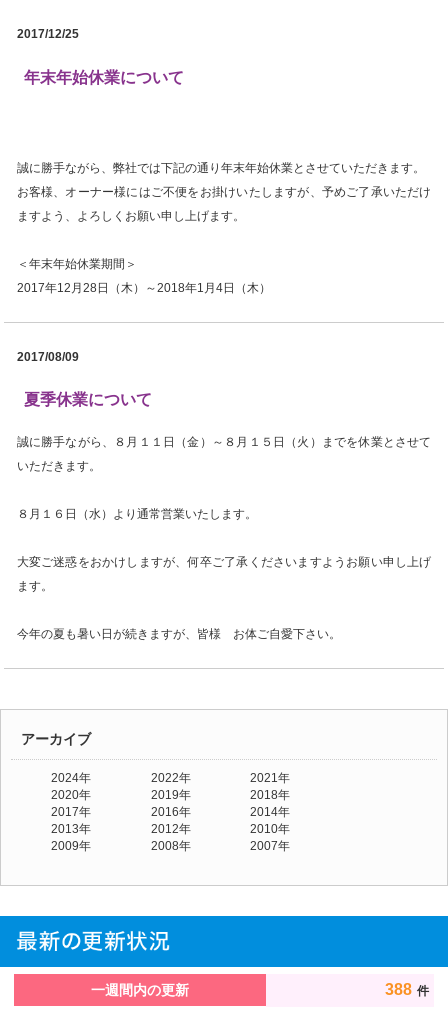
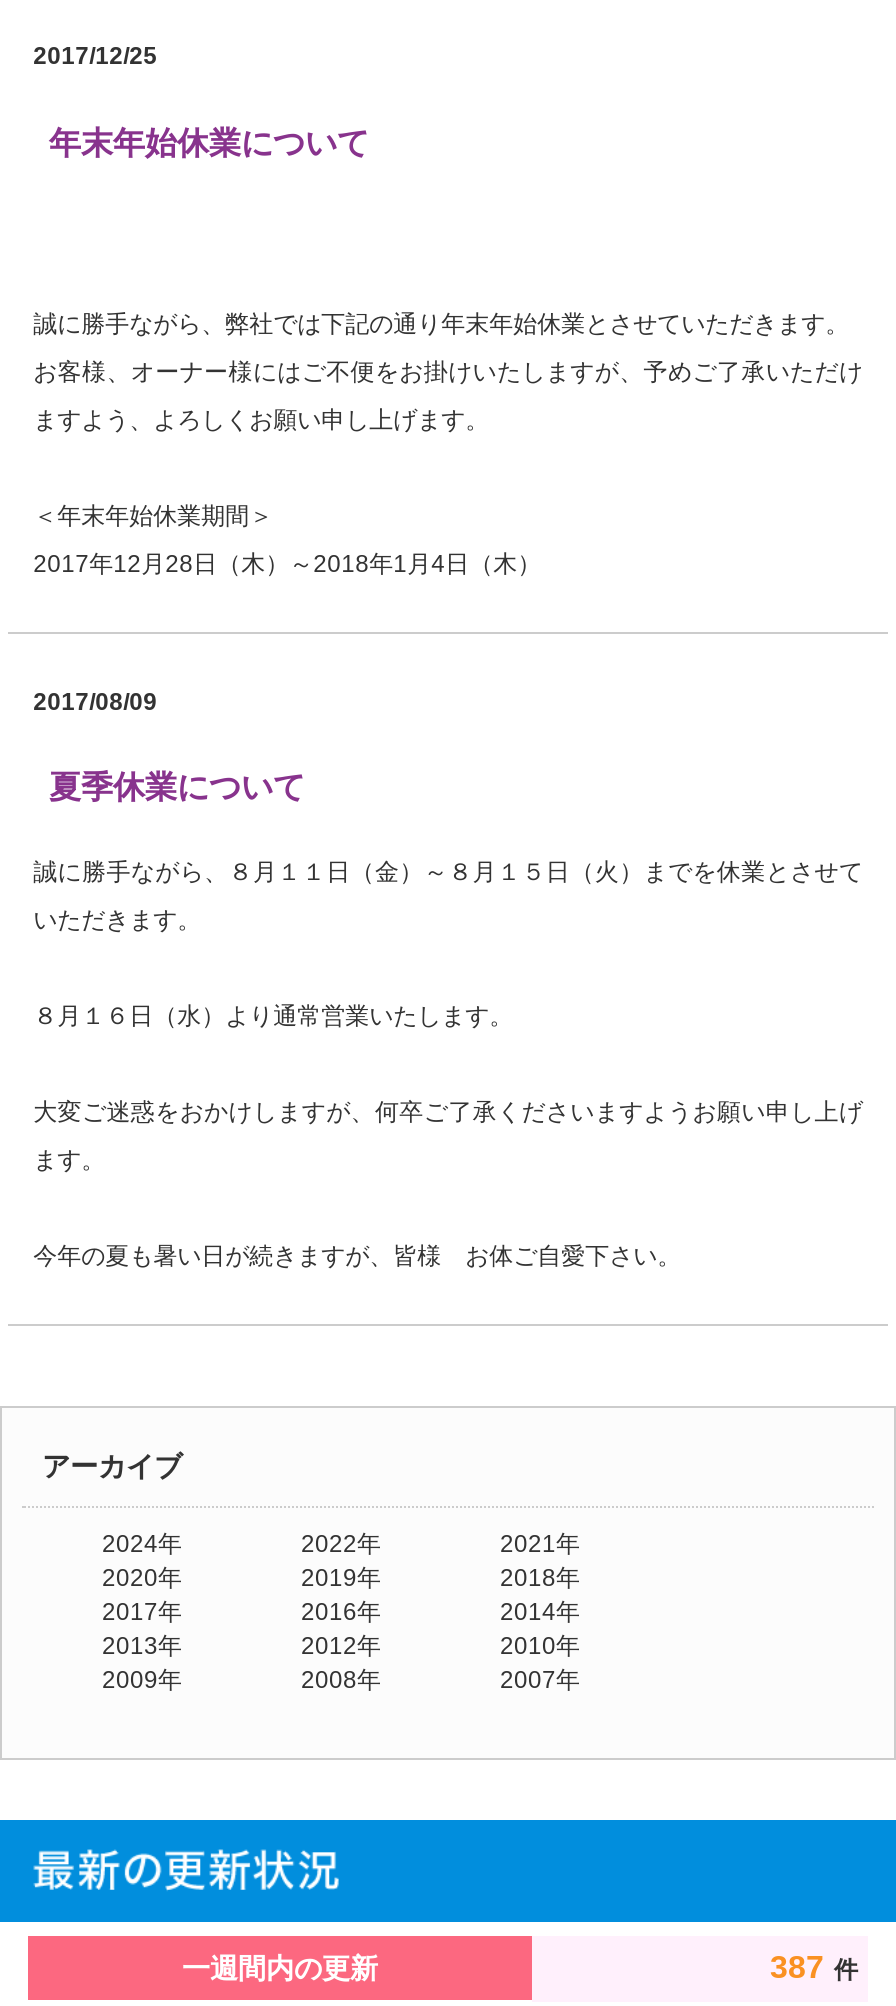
- 388 件
+ 387 件
